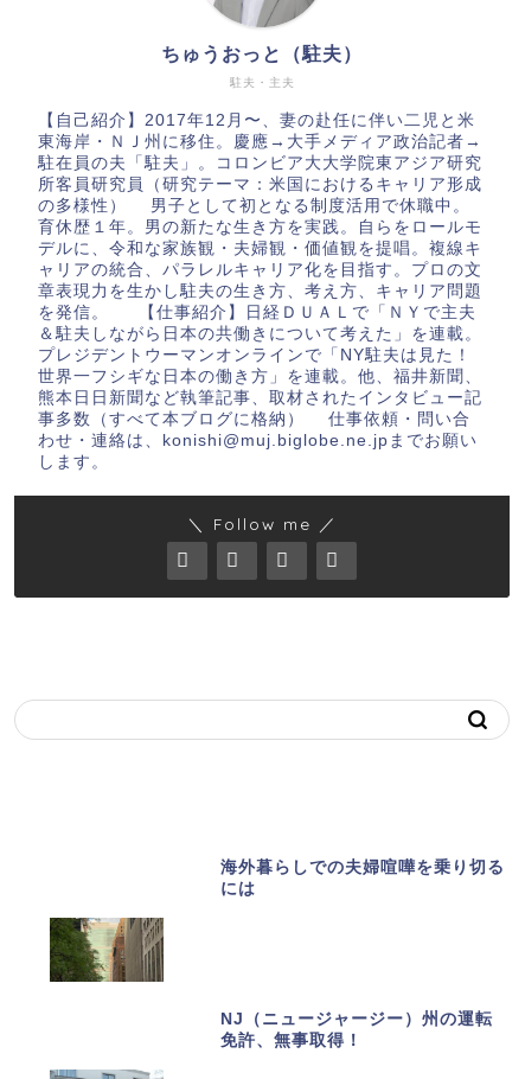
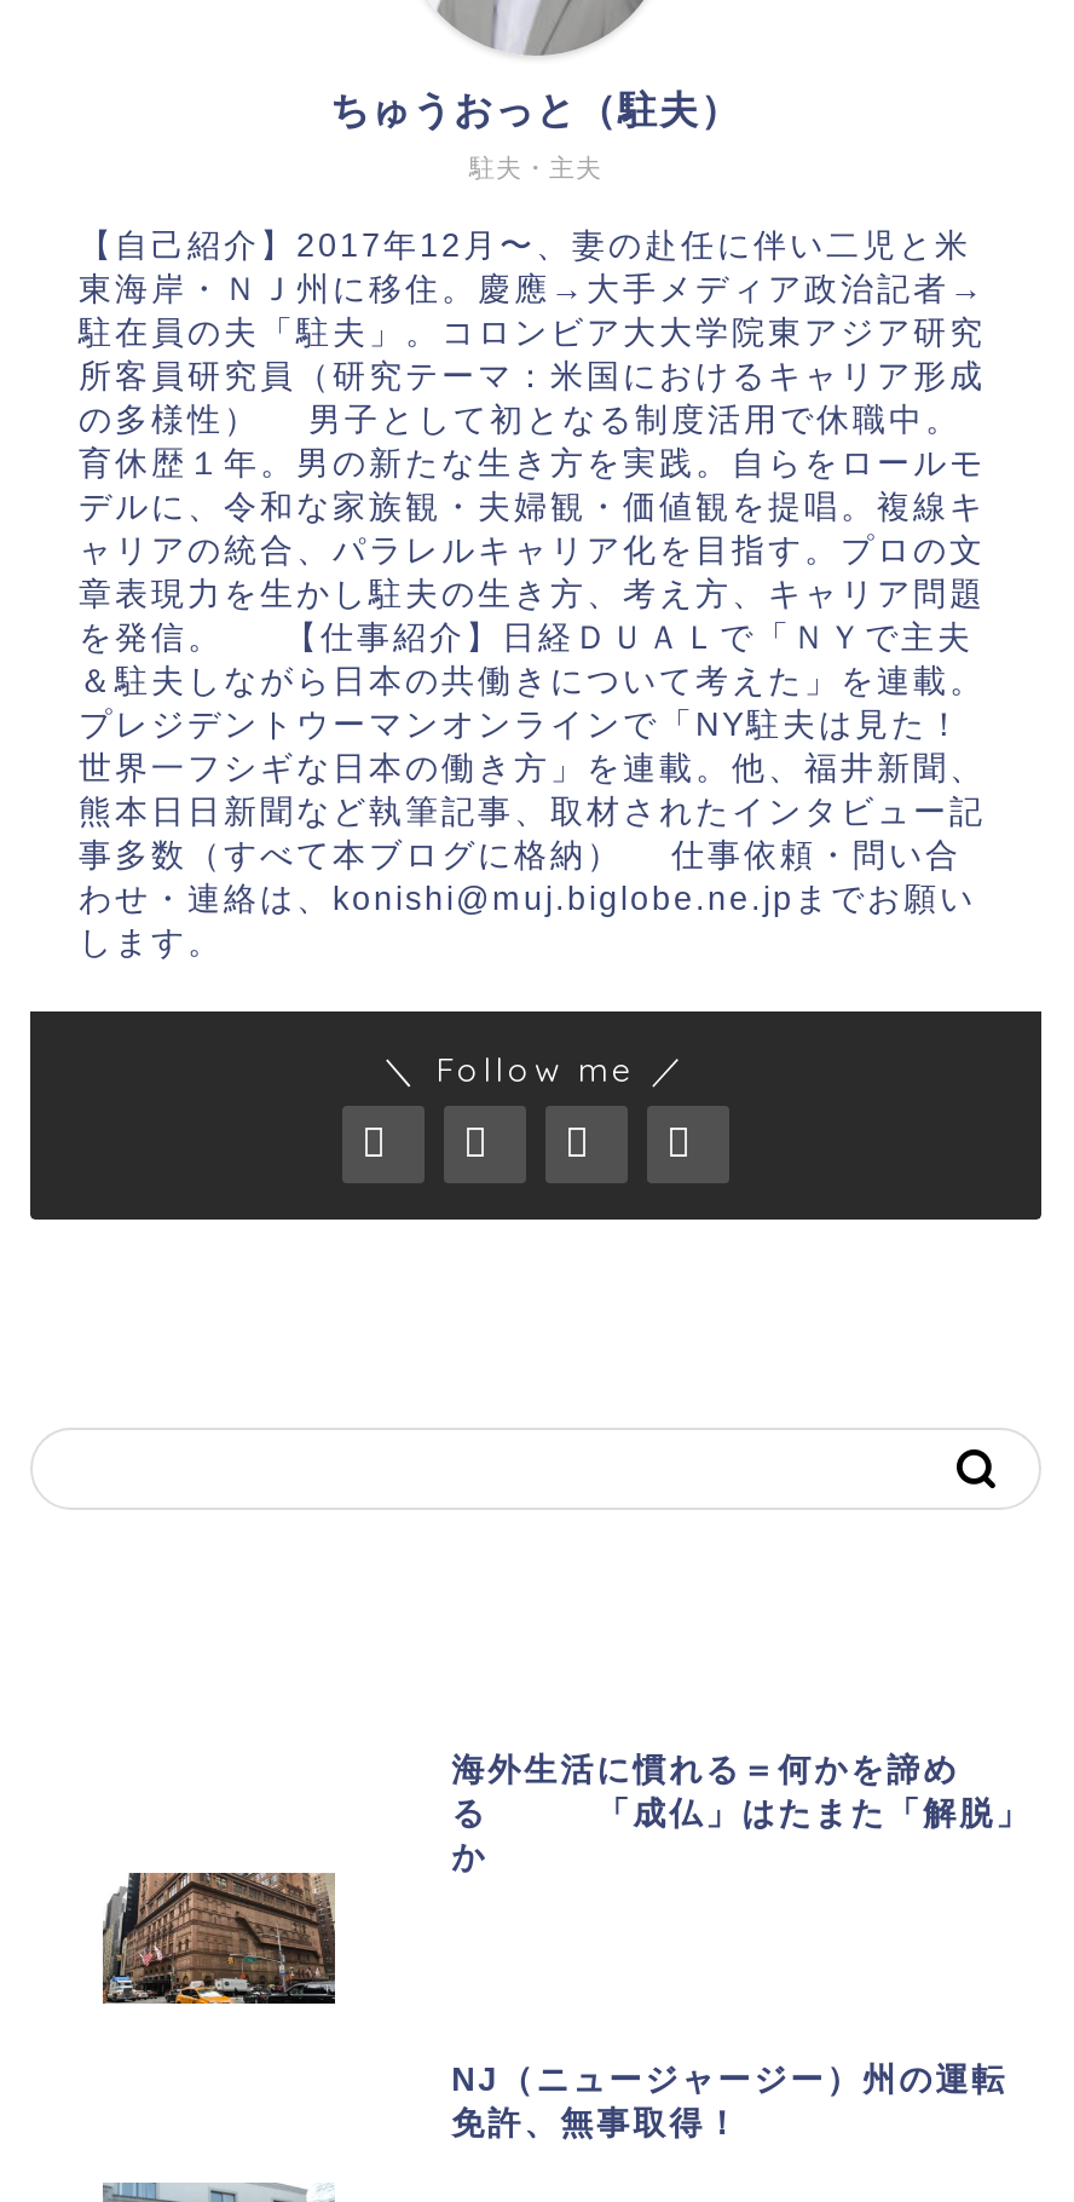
- 海外暮らしでの夫婦喧嘩を乗り切る
- には
+ 海外生活に慣れる＝何かを諦め
+ る 「成仏」はたまた「解脱」
+ か

- [image]
+ [image]
